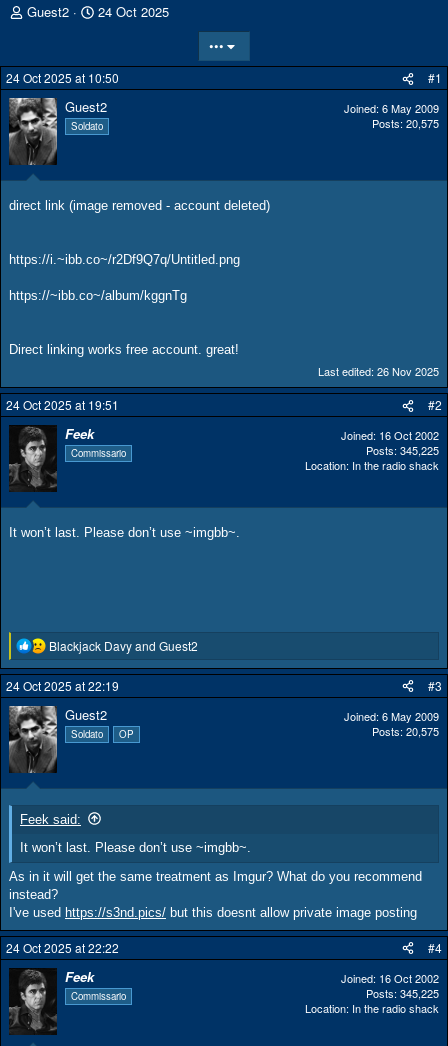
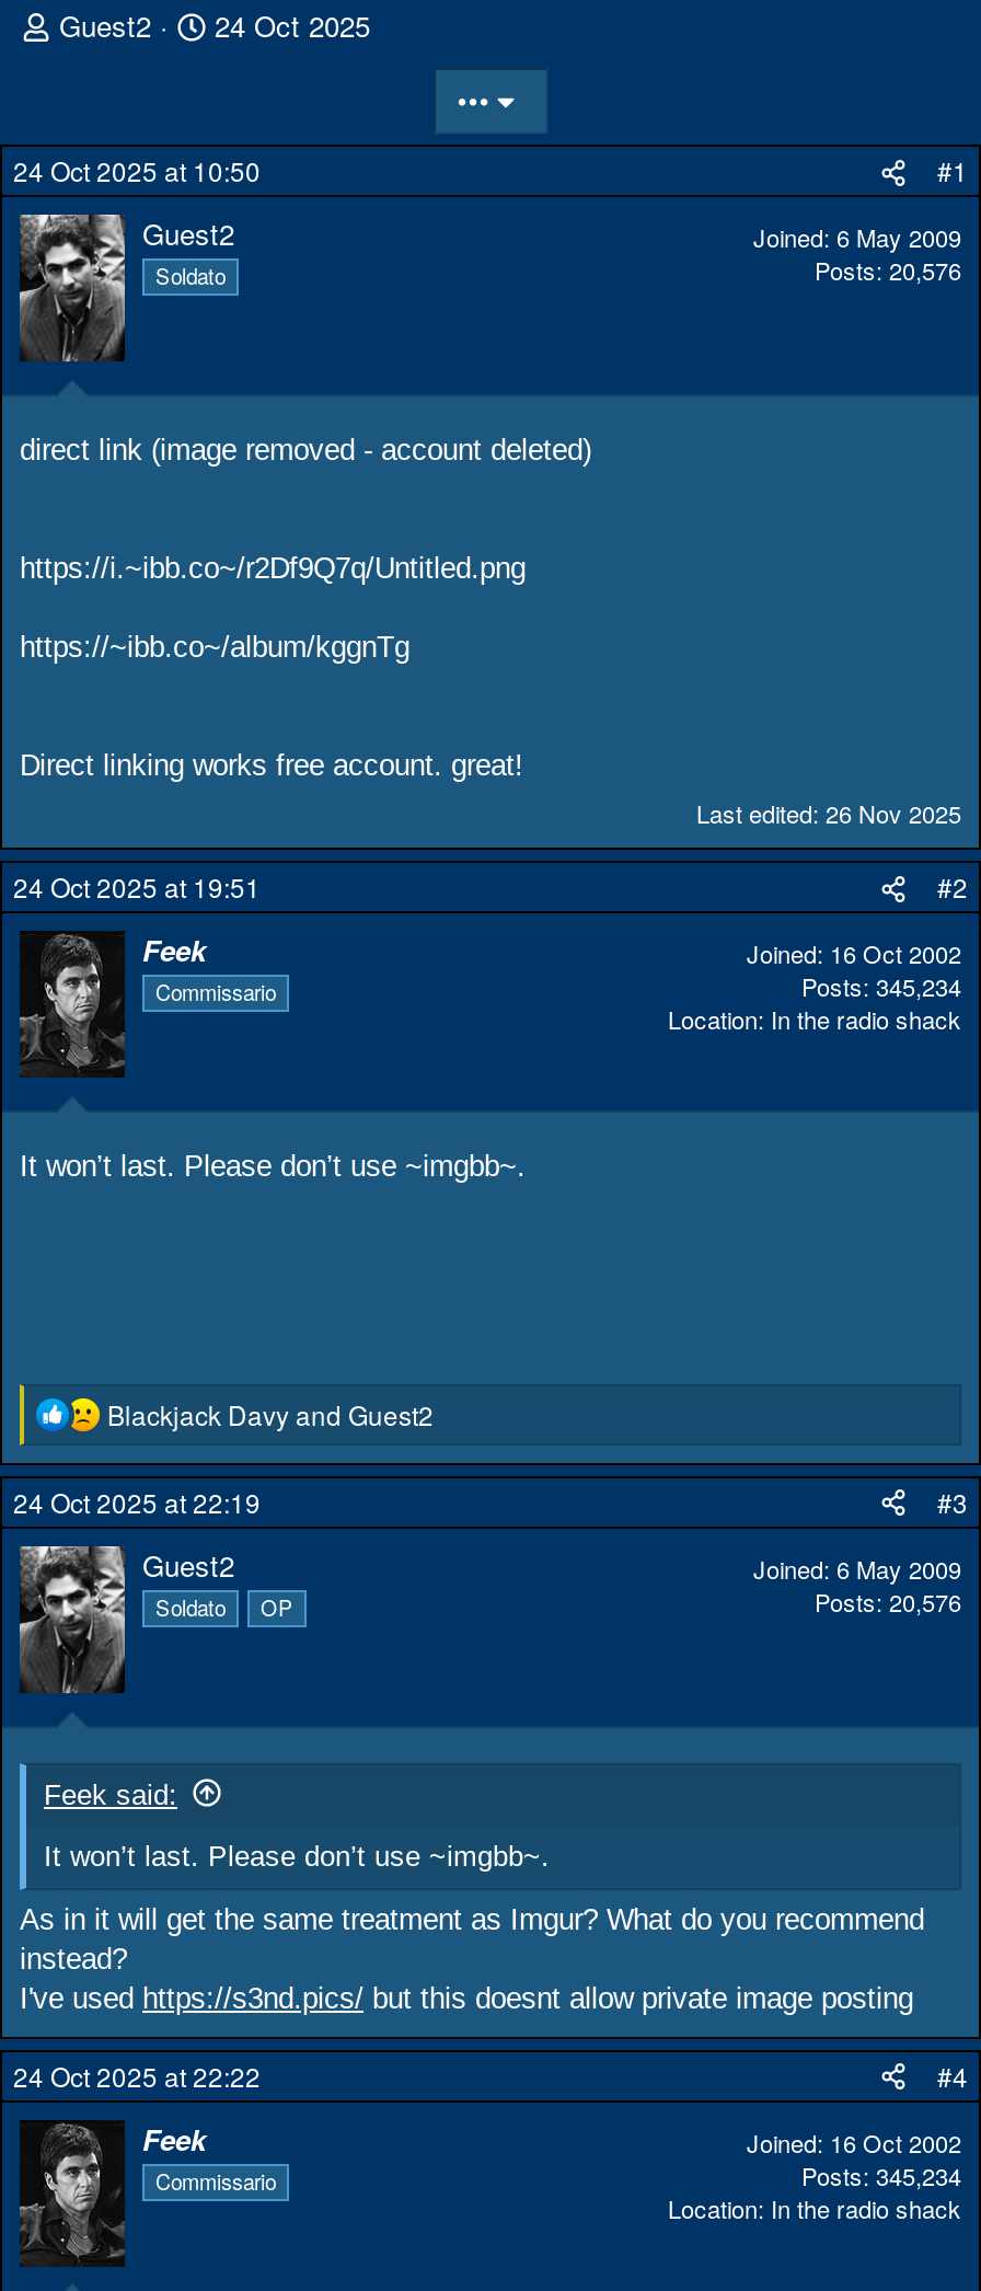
- Posts 20,575
+ Posts 20,576

- Posts 345,225
+ Posts 345,234

- Posts 20,575
+ Posts 20,576

- Posts 345,225
+ Posts 345,234
